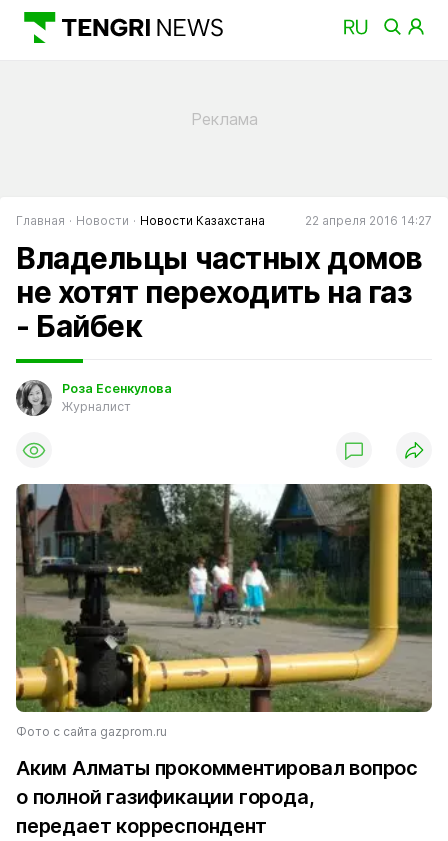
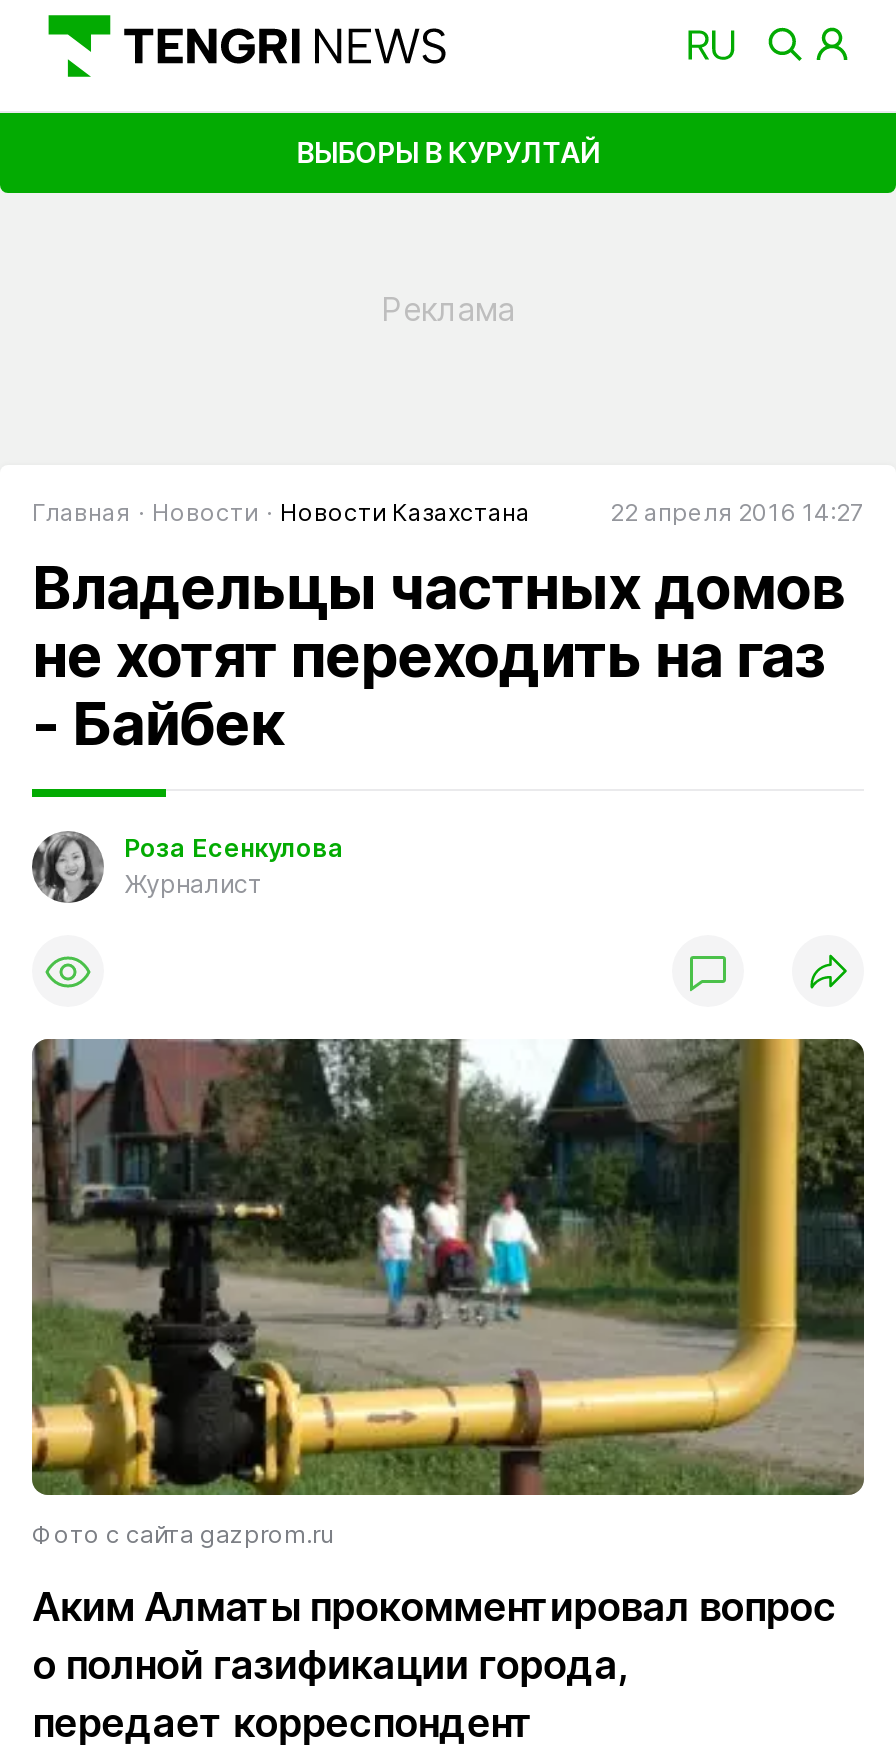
+ ВЫБОРЫ В КУРУЛТАЙ
